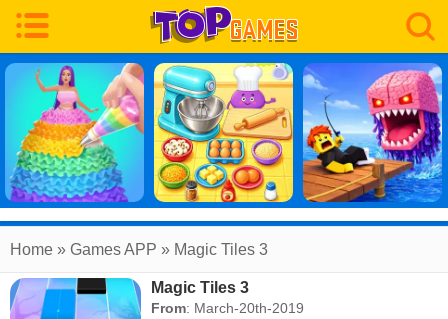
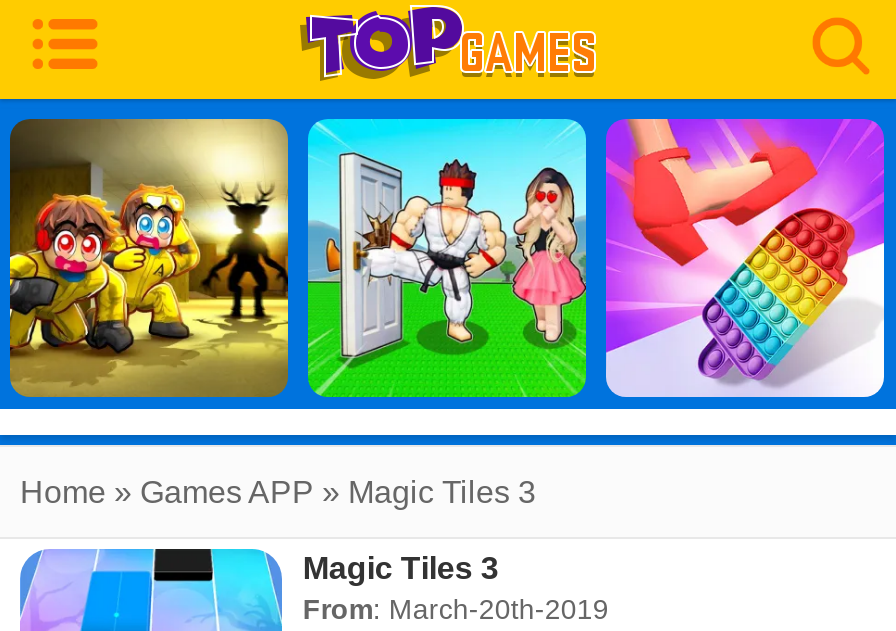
- [image]
+ [image]

- [image]
+ [image]

- [image]
+ [image]
